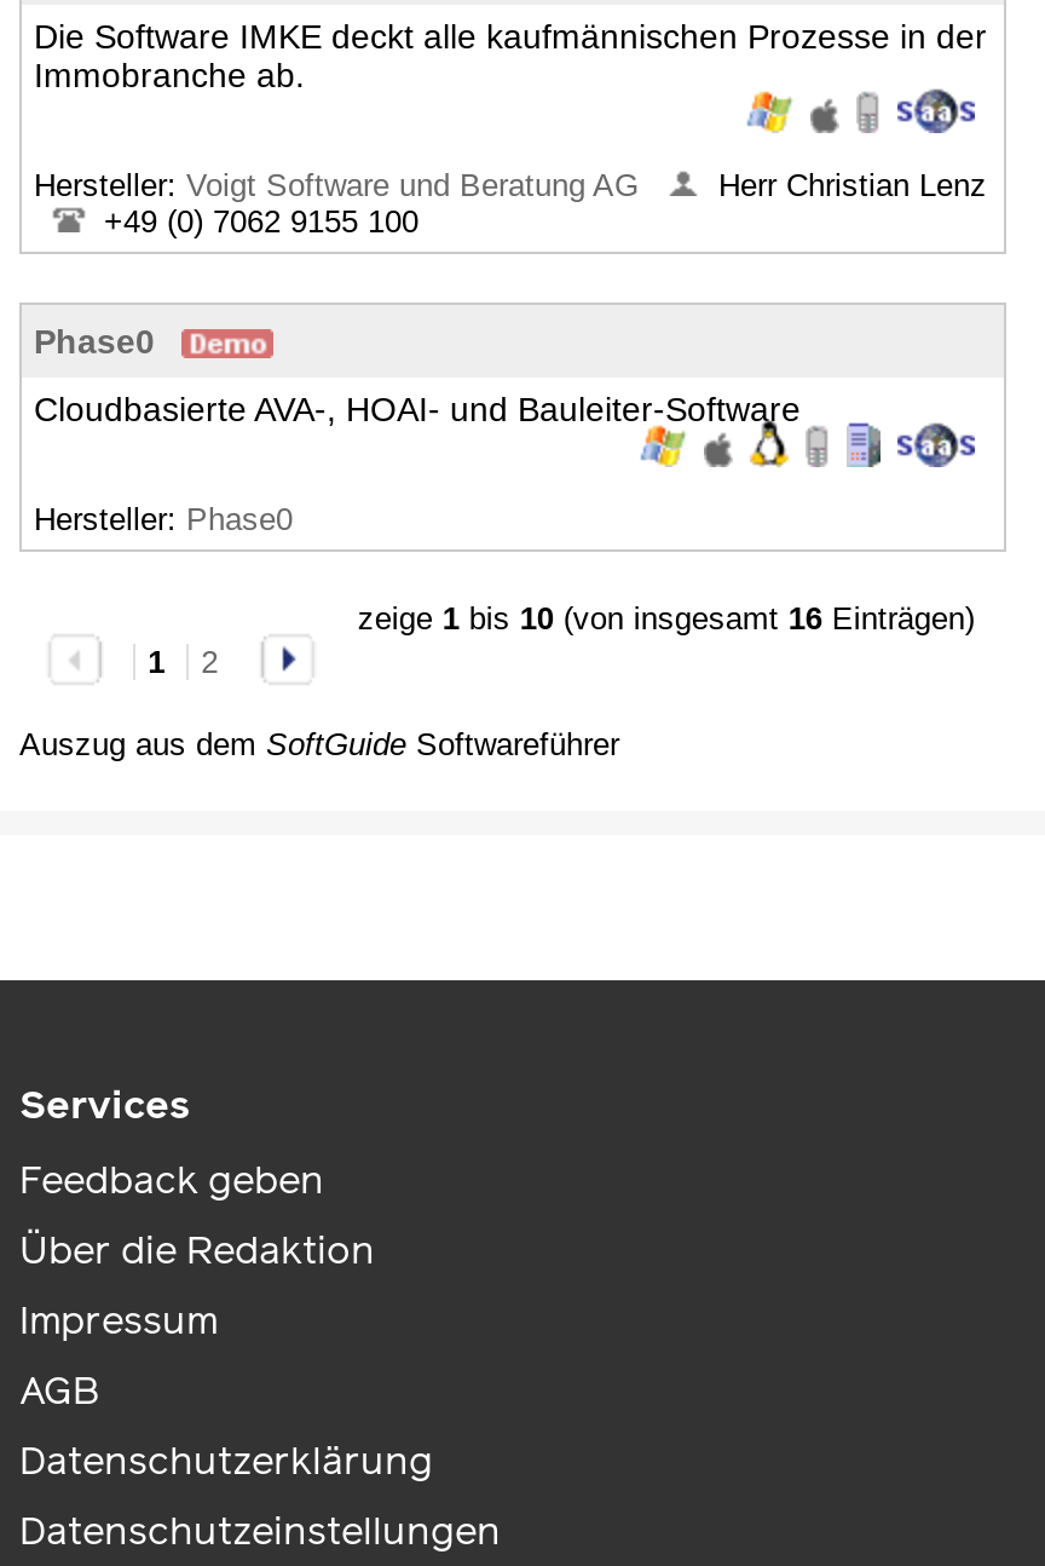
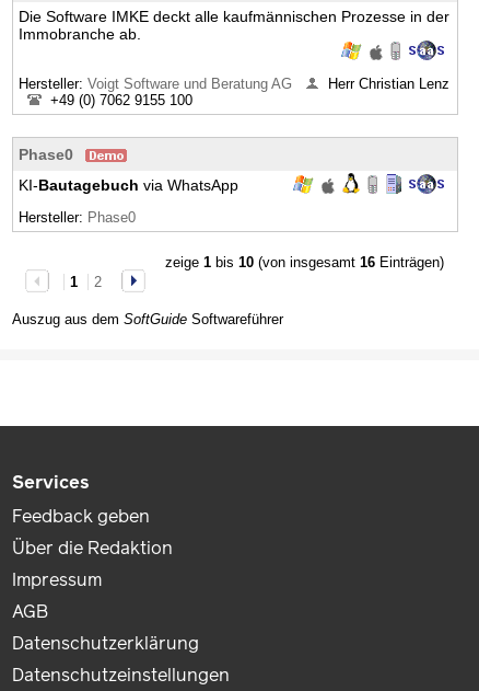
- Cloudbasierte AVA-, HOAI- und Bauleiter-Software
+ KI-Bautagebuch via WhatsApp
